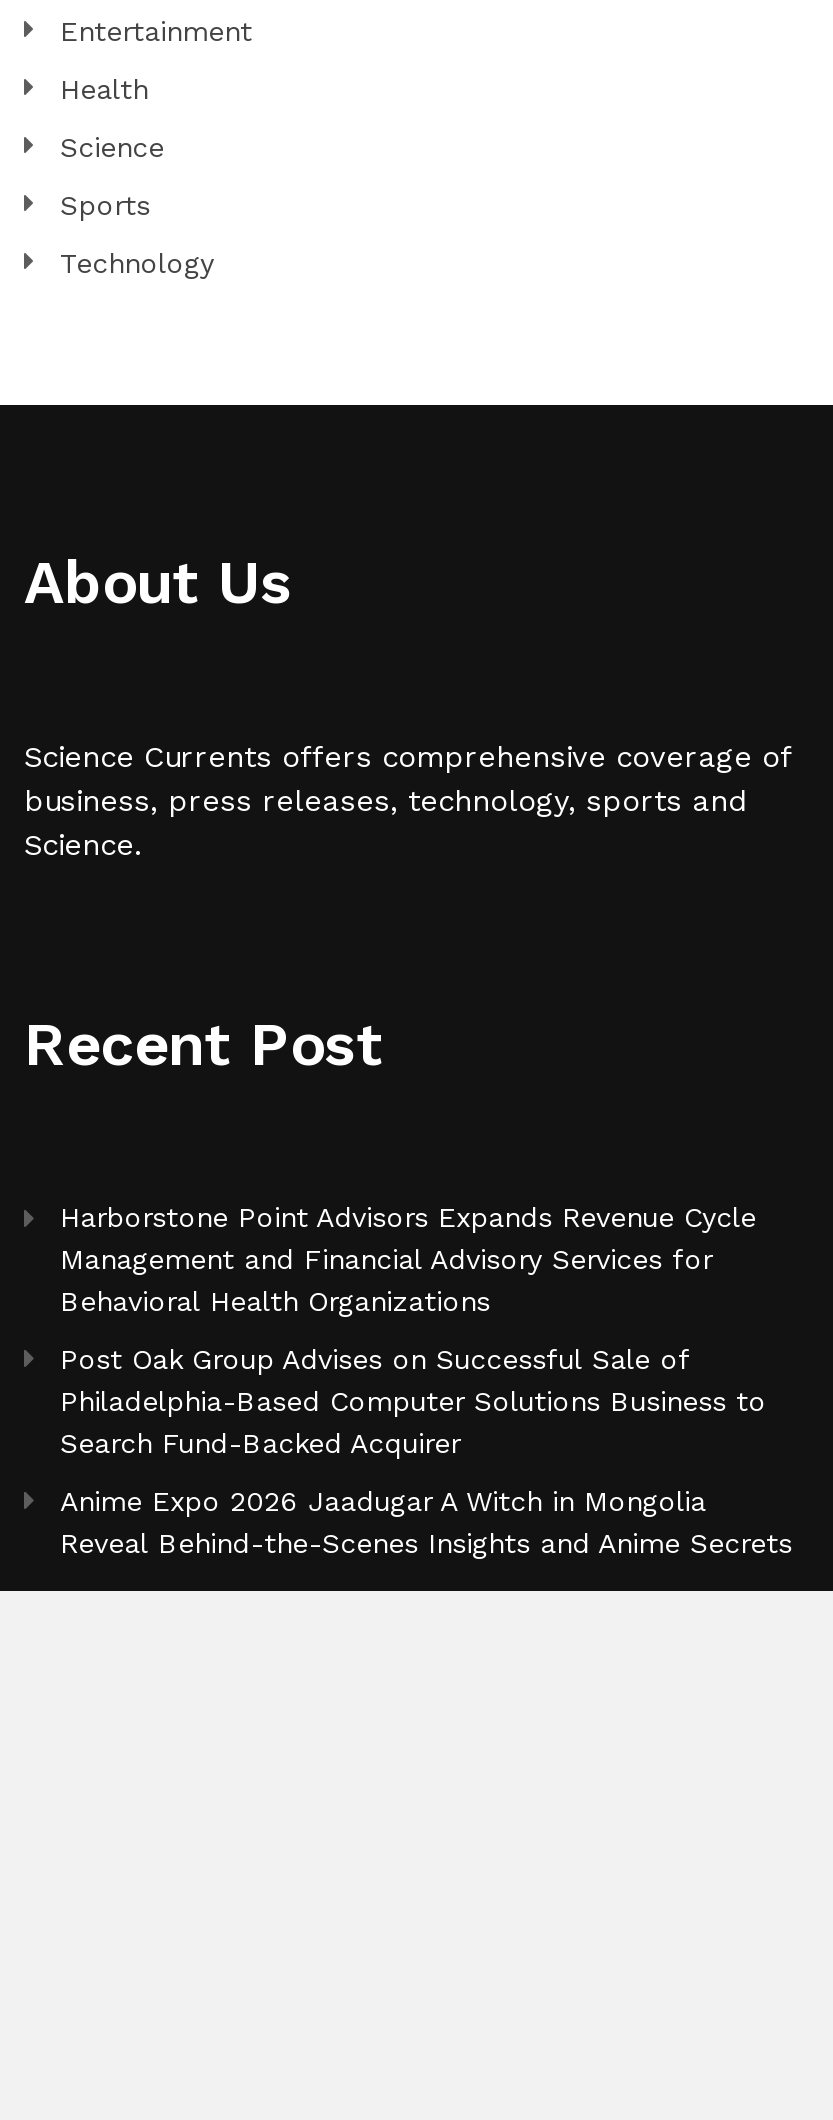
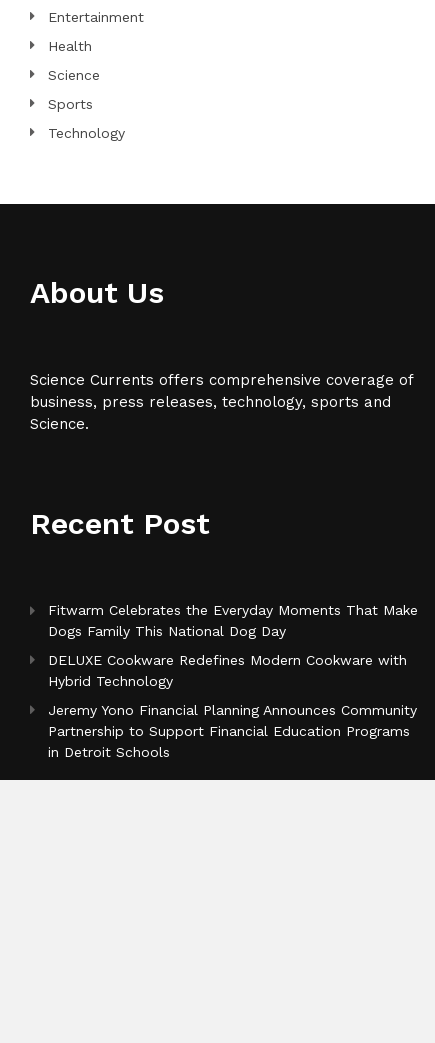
- Harborstone Point Advisors Expands Revenue Cycle
- Management and Financial Advisory Services for
- Behavioral Health Organizations
+ Fitwarm Celebrates the Everyday Moments That Make
+ Dogs Family This National Dog Day

- Post Oak Group Advises on Successful Sale of
- Philadelphia-Based Computer Solutions Business to
- Search Fund-Backed Acquirer
+ DELUXE Cookware Redefines Modern Cookware with
+ Hybrid Technology

- Anime Expo 2026 Jaadugar A Witch in Mongolia
- Reveal Behind-the-Scenes Insights and Anime Secrets
+ Jeremy Yono Financial Planning Announces Community
+ Partnership to Support Financial Education Programs
+ in Detroit Schools
